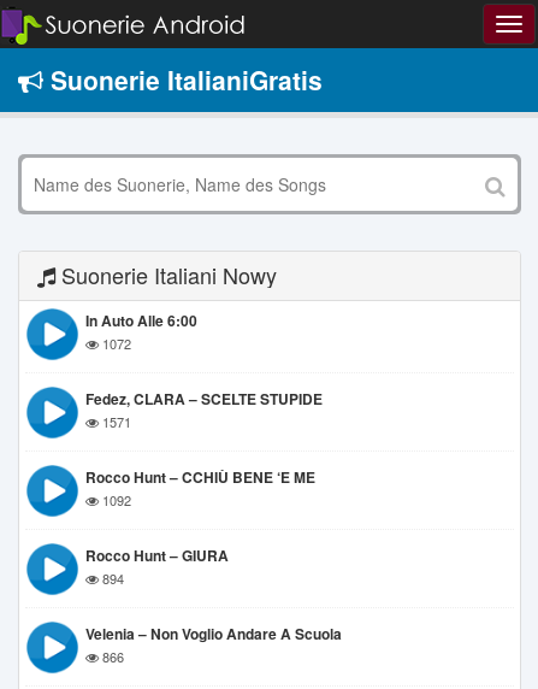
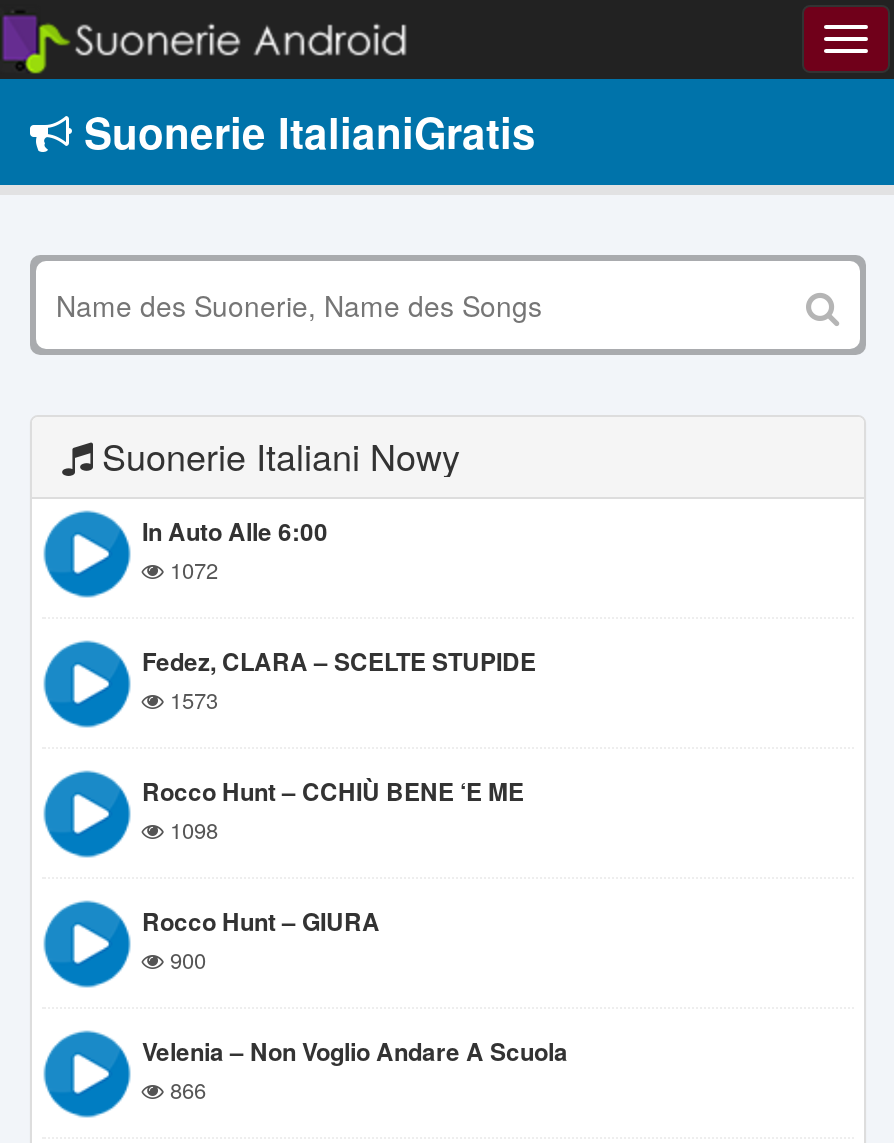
- 1571
+ 1573

- 1092
+ 1098

- 894
+ 900
